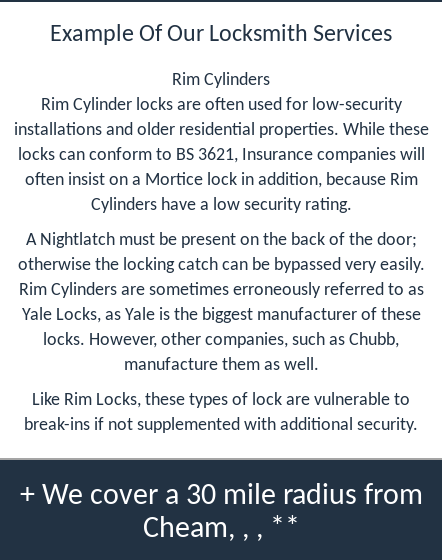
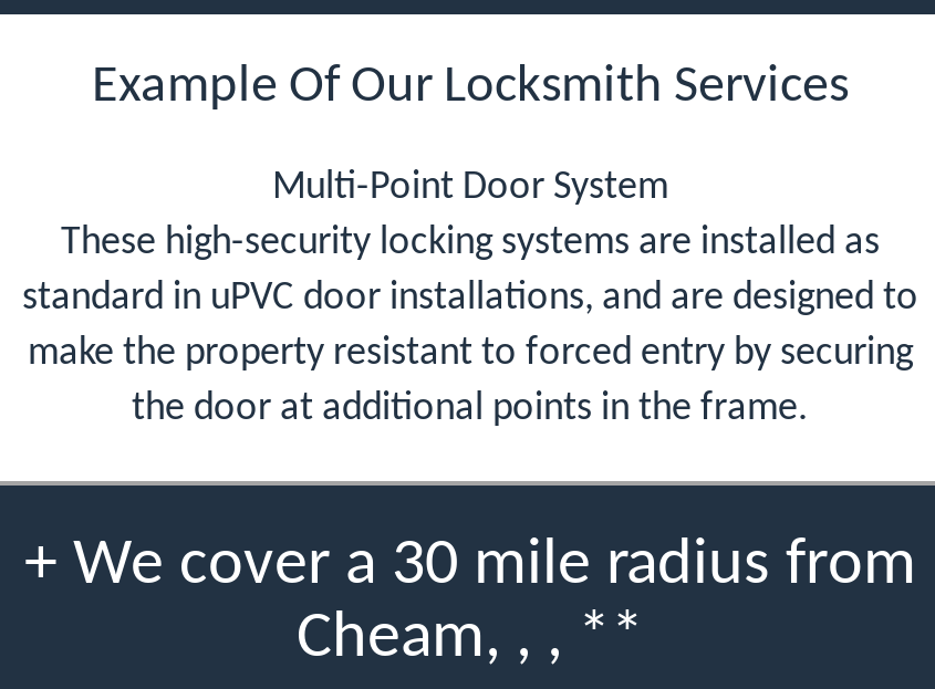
- Rim Cylinders
- Rim Cylinder locks are often used for low-security
- installations and older residential properties. While these
- locks can conform to BS 3621, Insurance companies will
- often insist on a Mortice lock in addition, because Rim
- Cylinders have a low security rating.
- A Nightlatch must be present on the back of the door;
- otherwise the locking catch can be bypassed very easily.
- Rim Cylinders are sometimes erroneously referred to as
- Yale Locks, as Yale is the biggest manufacturer of these
- locks. However, other companies, such as Chubb,
- manufacture them as well.
- Like Rim Locks, these types of lock are vulnerable to
- break-ins if not supplemented with additional security.
+ Multi-Point Door System
+ These high-security locking systems are installed as
+ standard in uPVC door installations, and are designed to
+ make the property resistant to forced entry by securing
+ the door at additional points in the frame.
